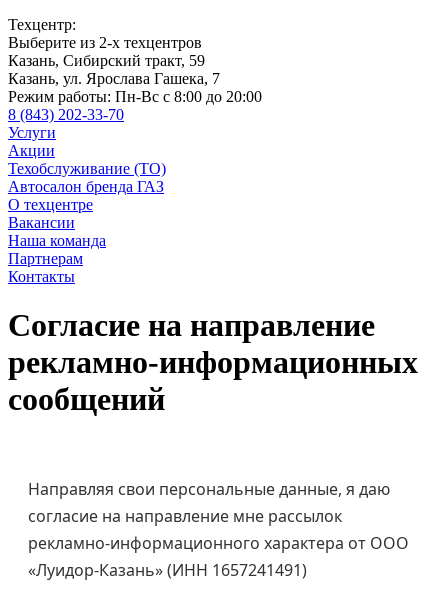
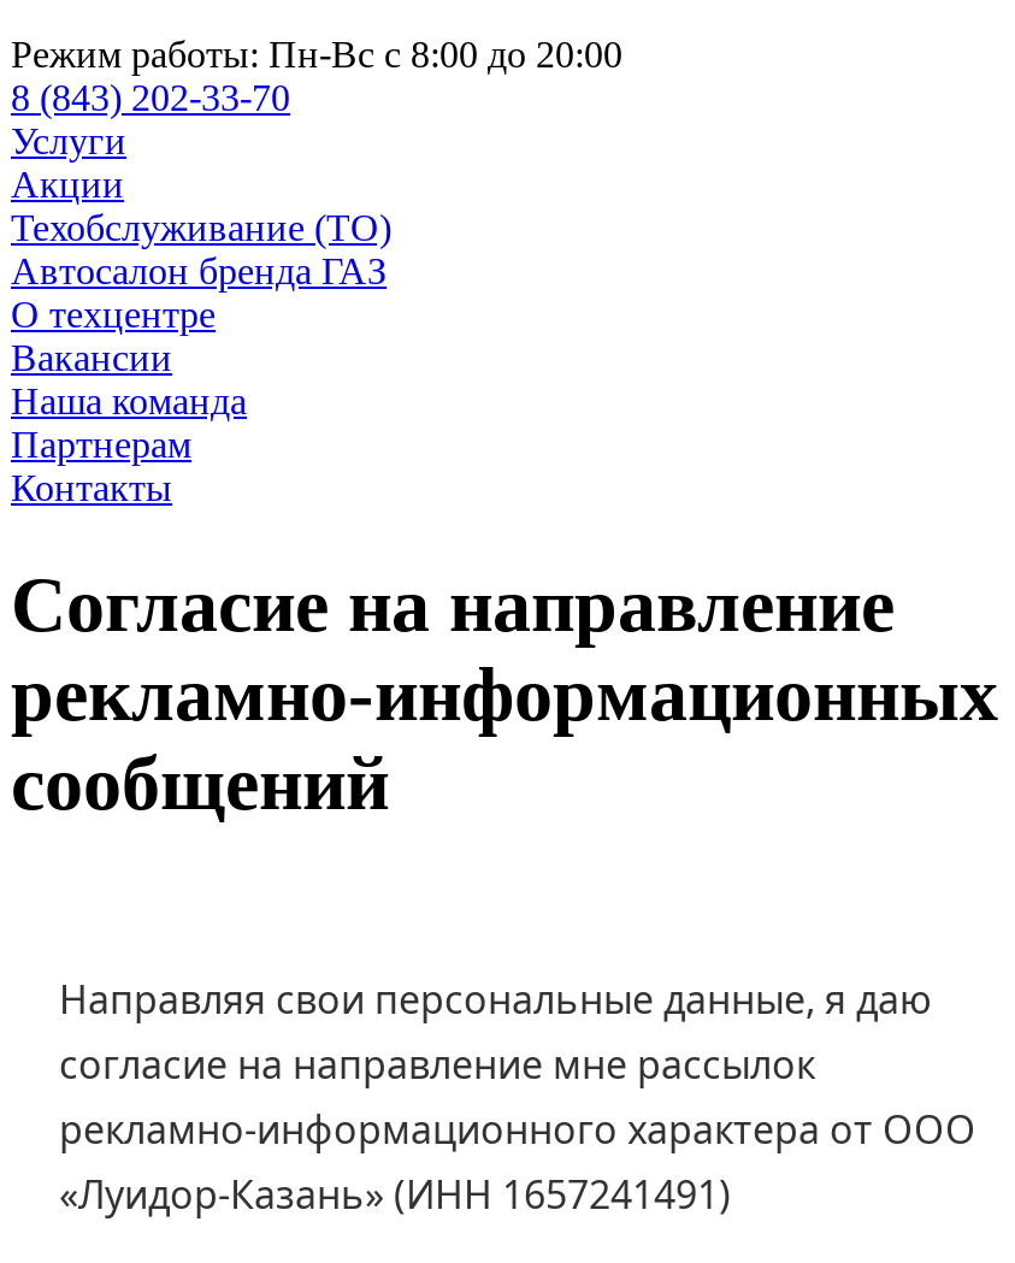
- Техцентр:
- Выберите из 2-х техцентров
- Казань, Сибирский тракт, 59
- Казань, ул. Ярослава Гашека, 7
